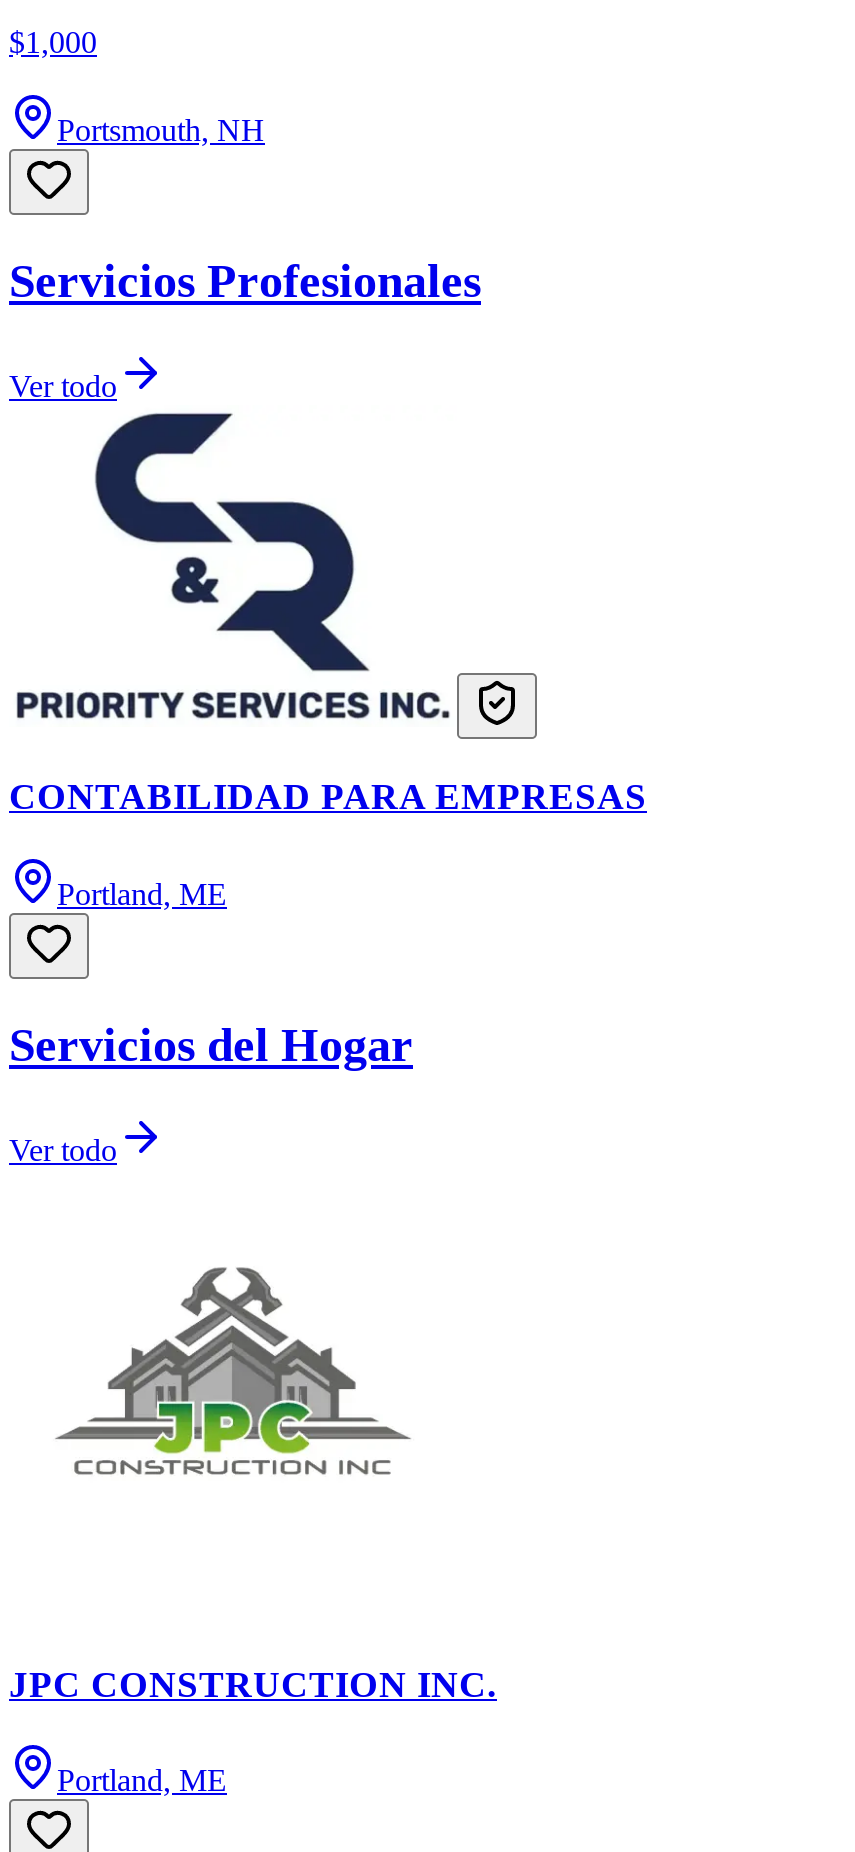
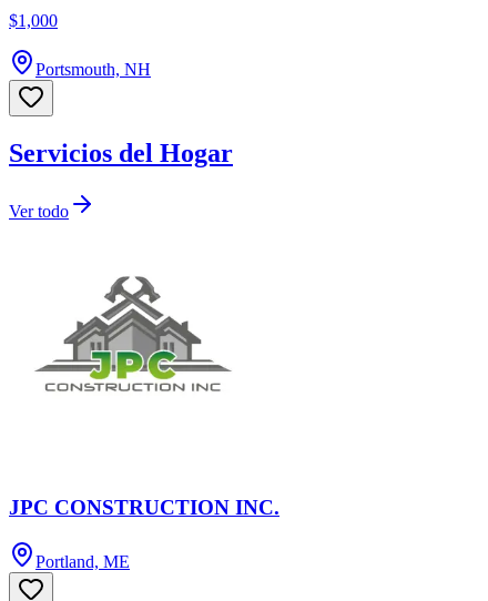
- Servicios Profesionales
- Ver todo

- [image]
- CONTABILIDAD PARA EMPRESAS
- Portland, ME
